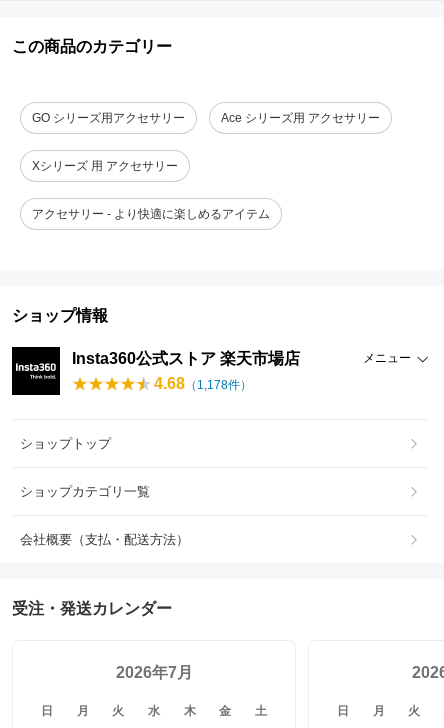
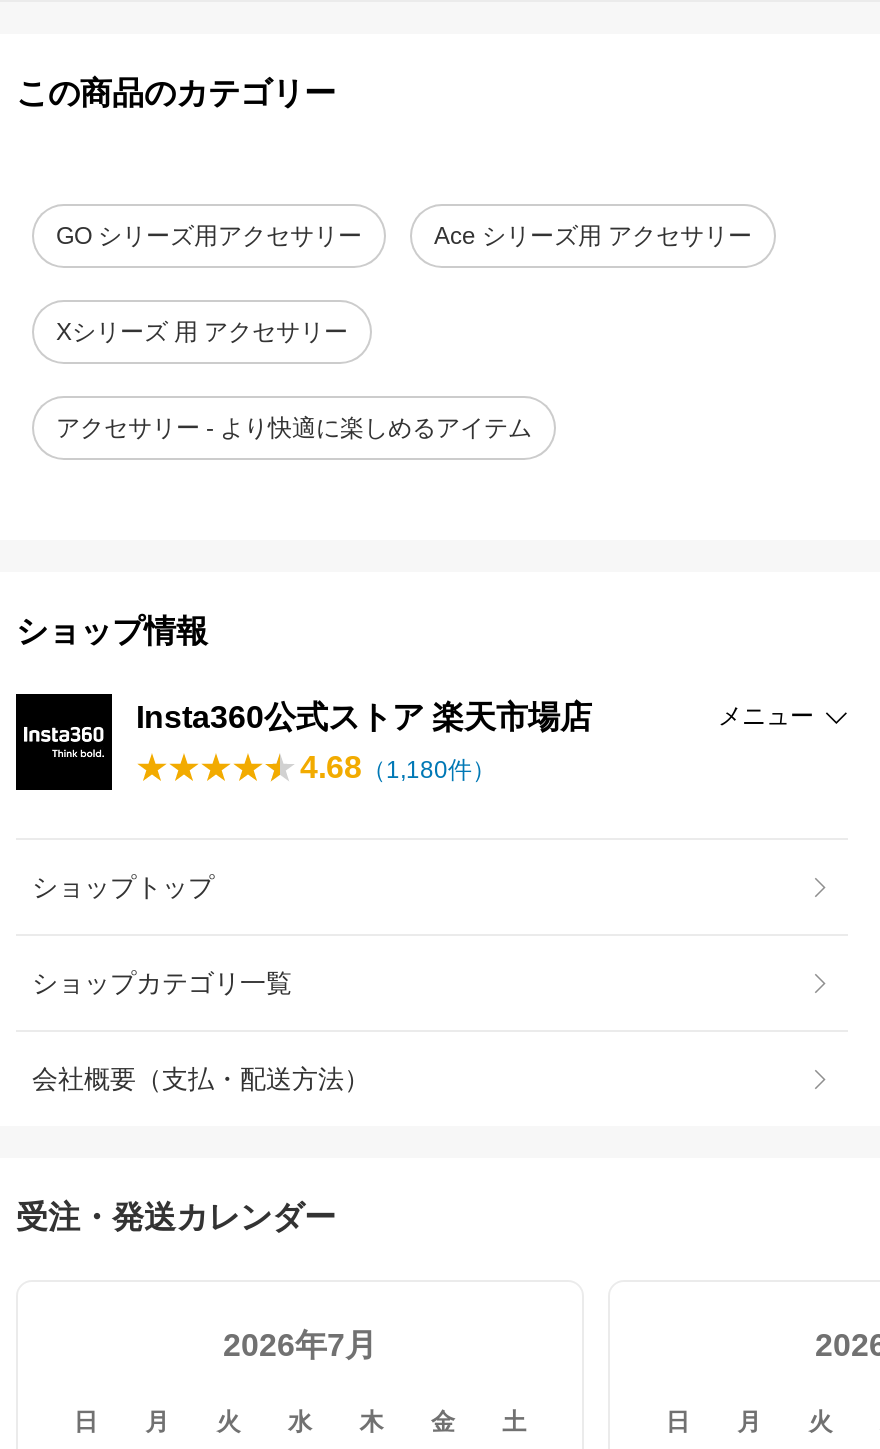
- 4.68（1,178件）
+ 4.68（1,180件）
